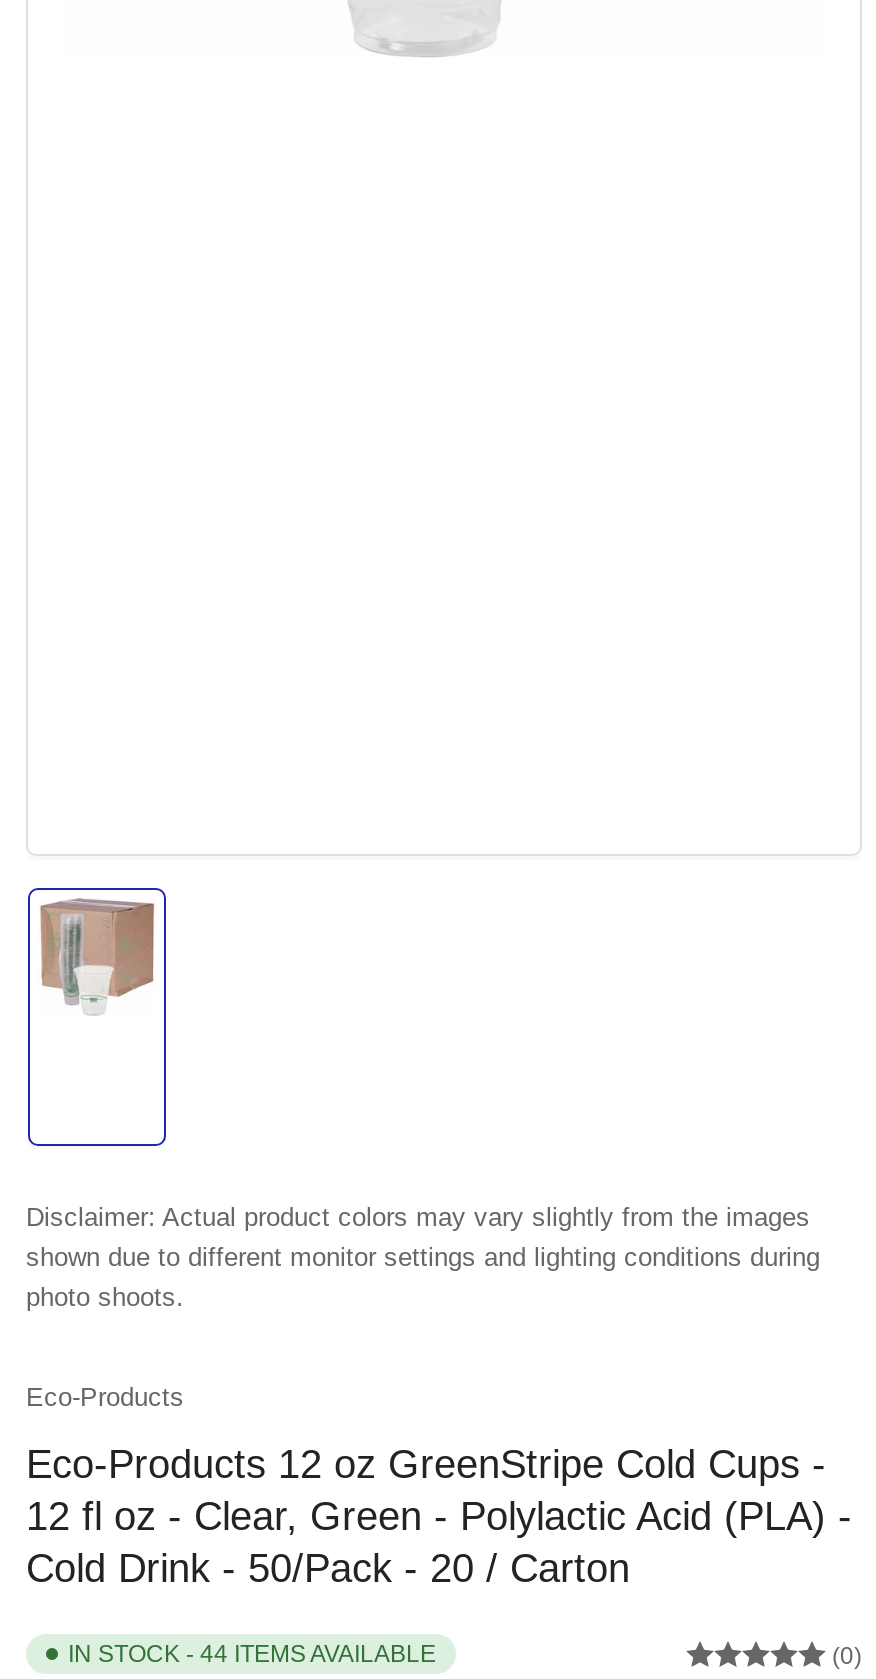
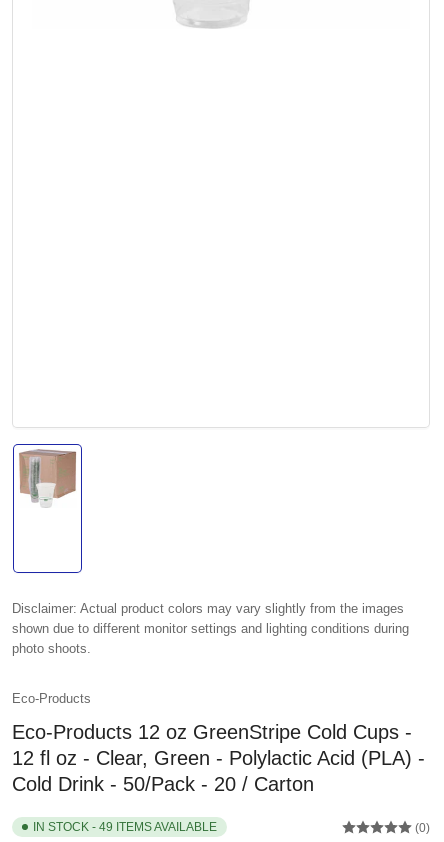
- IN STOCK - 44 ITEMS AVAILABLE
+ IN STOCK - 49 ITEMS AVAILABLE
